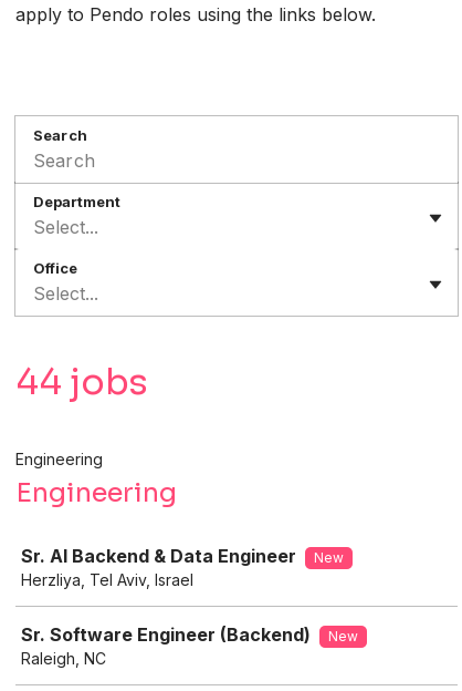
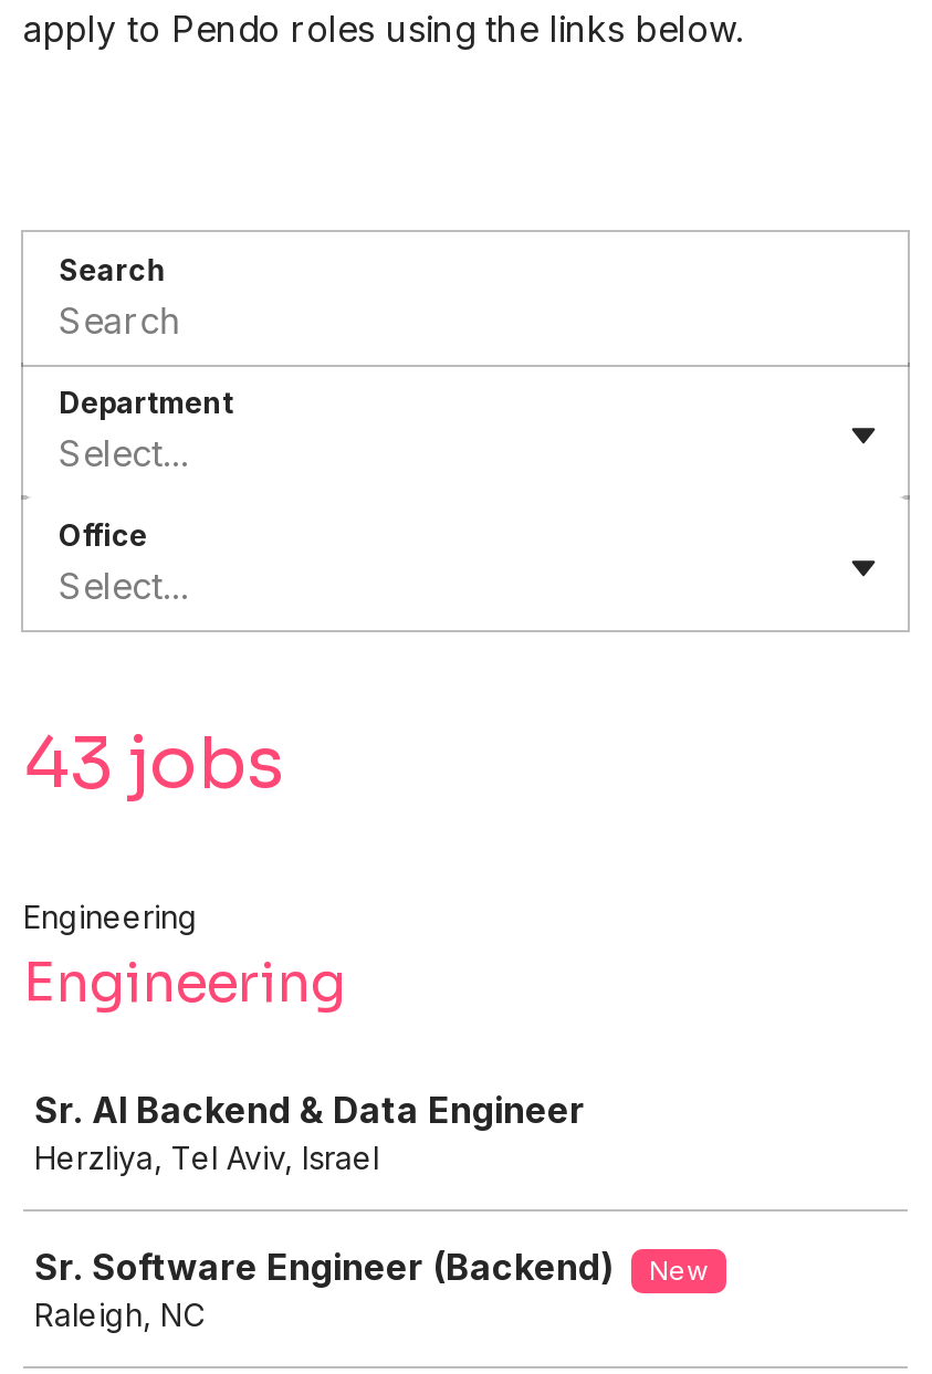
- 44 jobs
+ 43 jobs

- New
